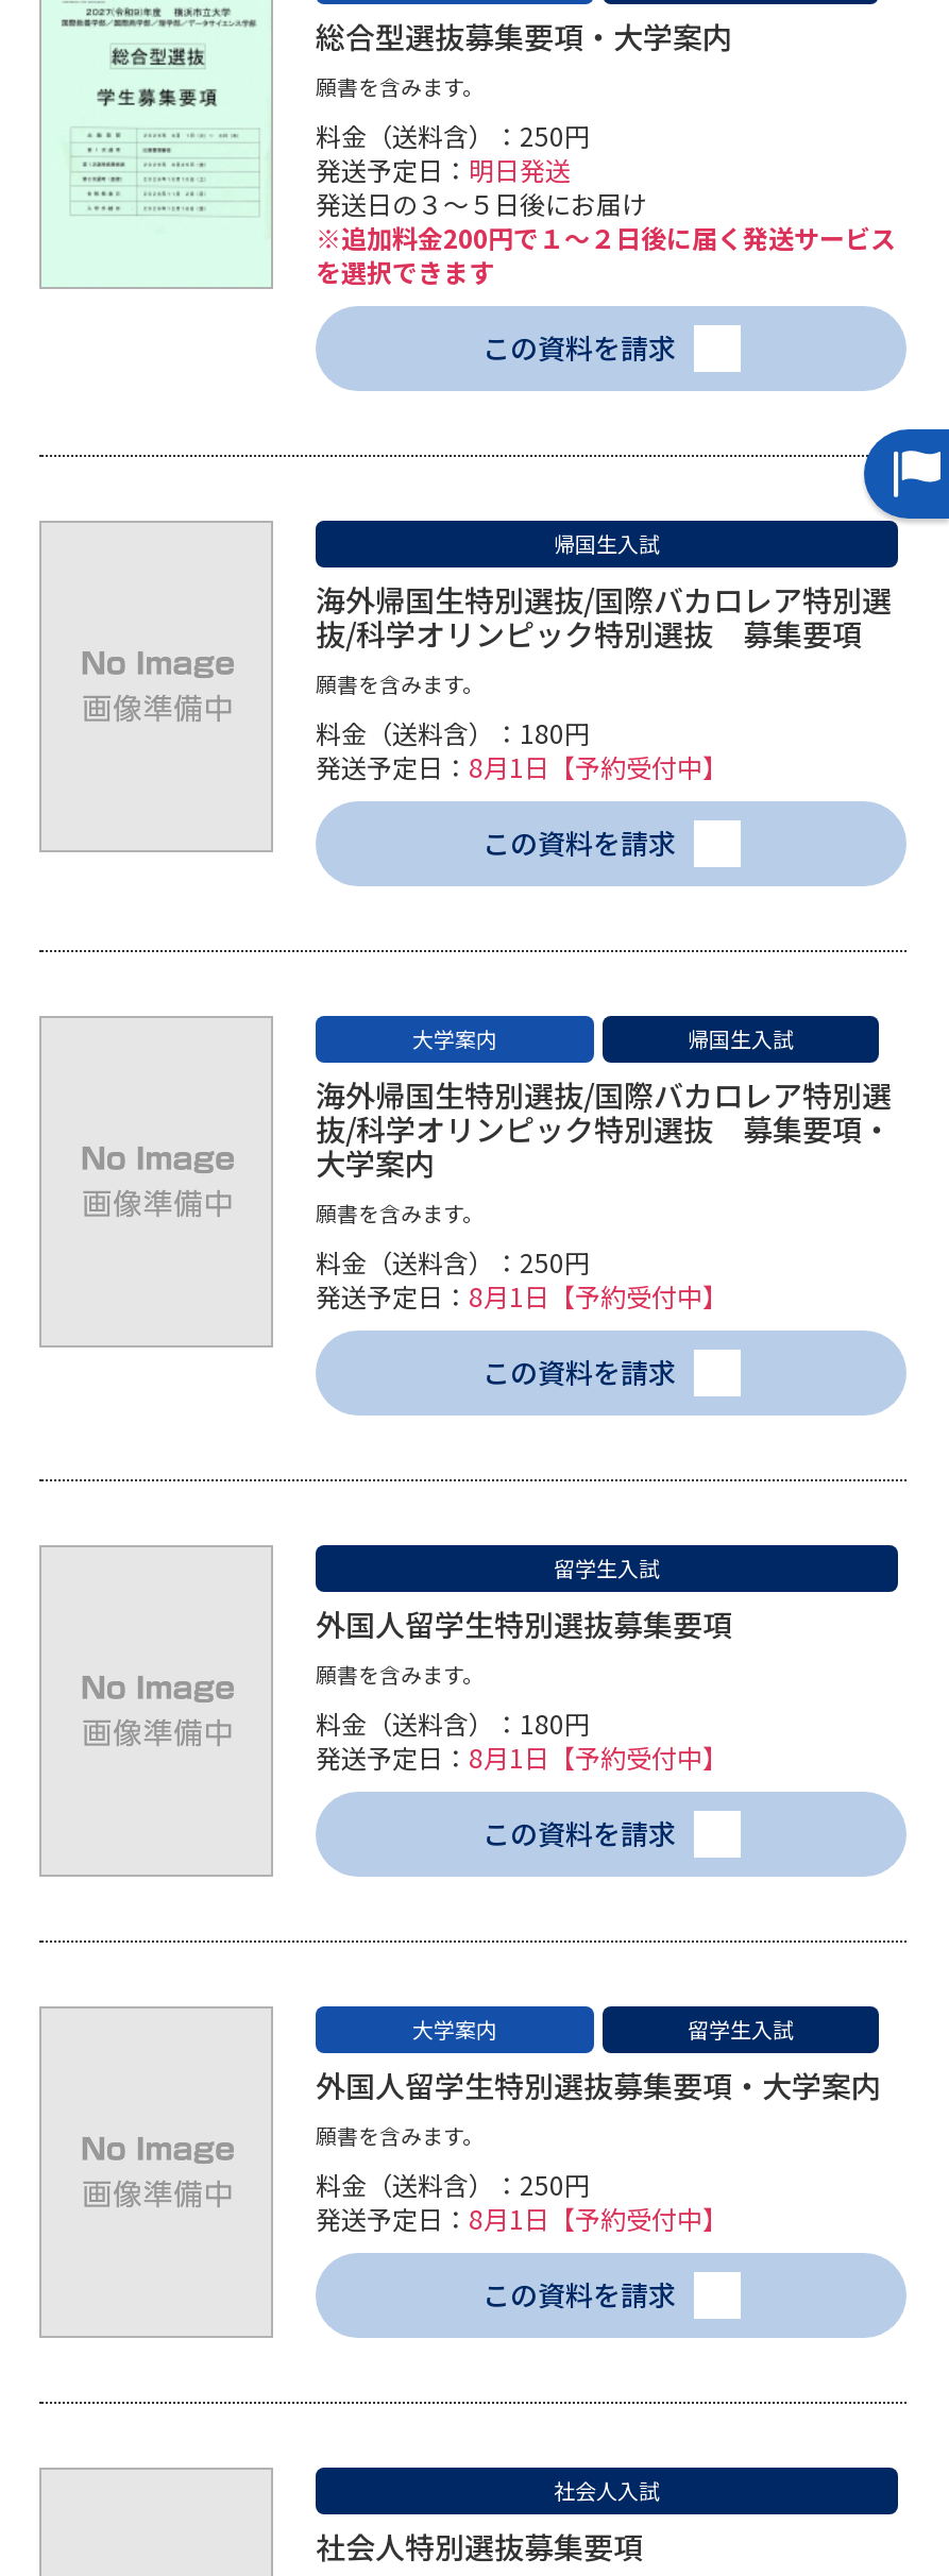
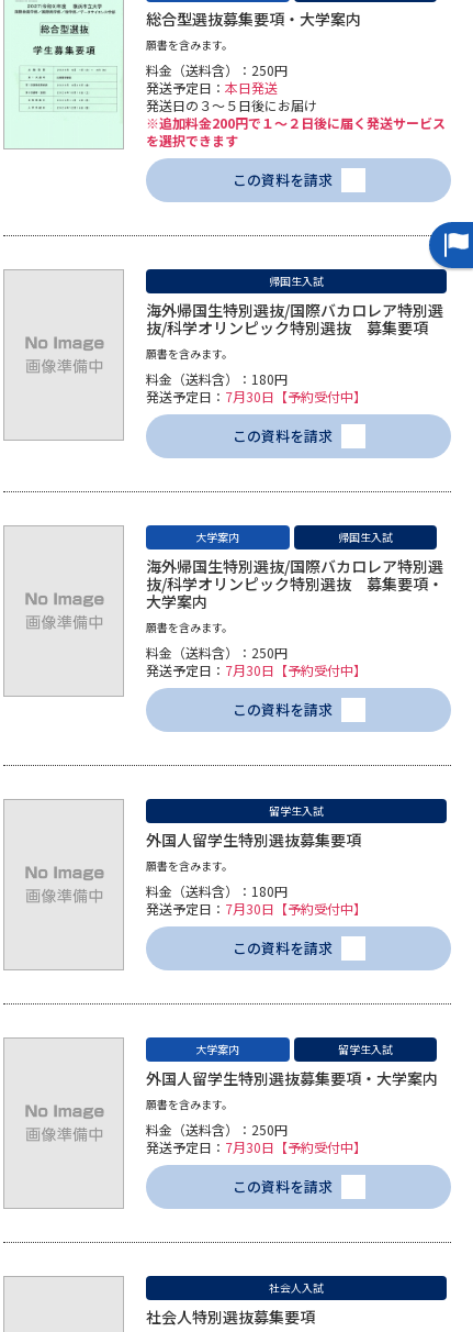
- 発送予定日：明日発送
+ 発送予定日：本日発送

- 発送予定日：8月1日【予約受付中】
+ 発送予定日：7月30日【予約受付中】

- 発送予定日：8月1日【予約受付中】
+ 発送予定日：7月30日【予約受付中】

- 発送予定日：8月1日【予約受付中】
+ 発送予定日：7月30日【予約受付中】

- 発送予定日：8月1日【予約受付中】
+ 発送予定日：7月30日【予約受付中】
